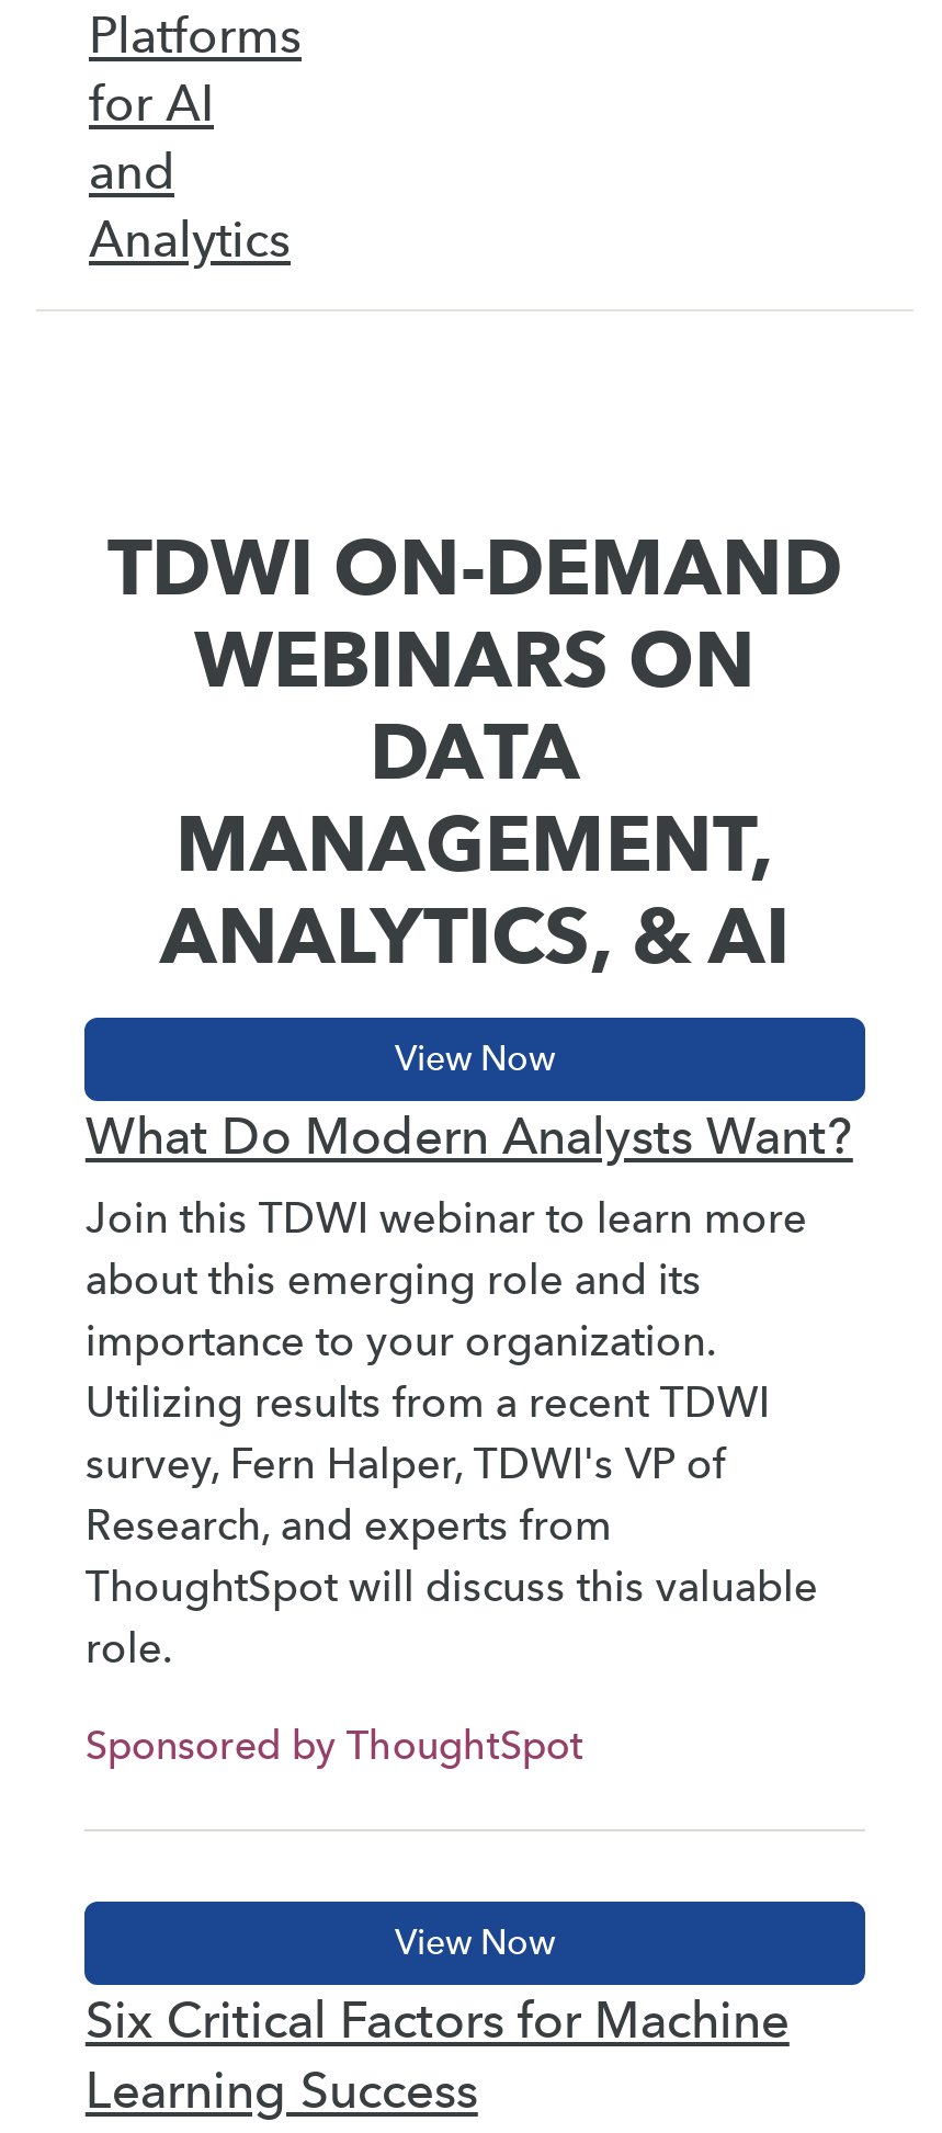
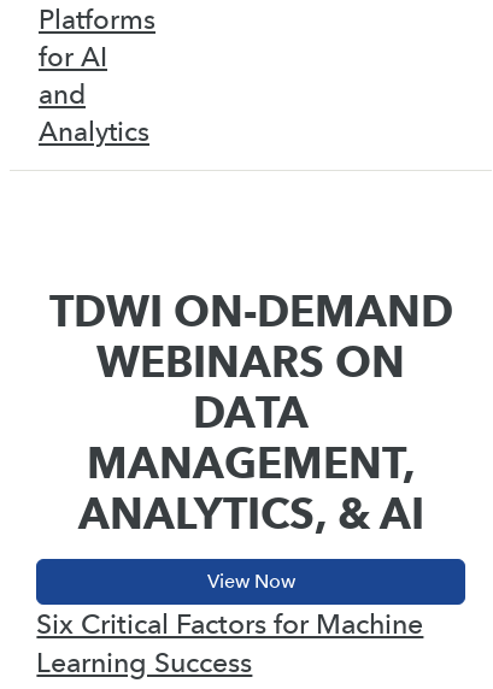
- What Do Modern Analysts Want?
- Join this TDWI webinar to learn more
- about this emerging role and its
- importance to your organization.
- Utilizing results from a recent TDWI
- survey, Fern Halper, TDWI's VP of
- Research, and experts from
- ThoughtSpot will discuss this valuable
- role.
- Sponsored by ThoughtSpot
